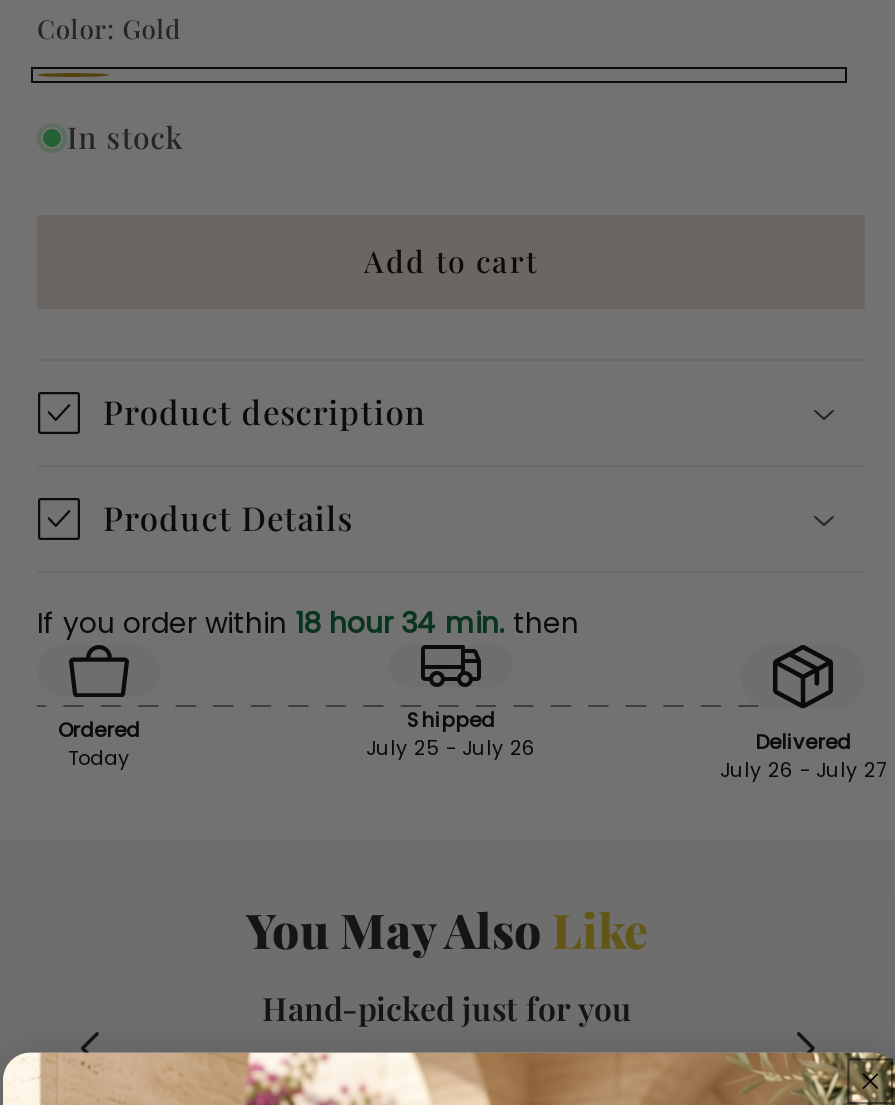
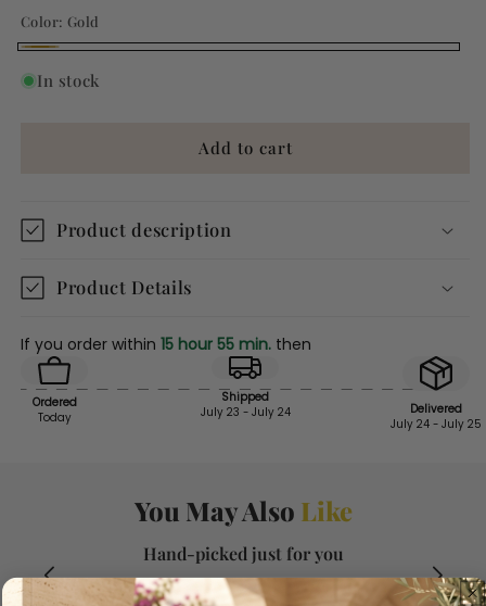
- If you order within 18 hour 34 min. then
+ If you order within 15 hour 55 min. then

- July 25 - July 26
+ July 23 - July 24

- July 26 - July 27
+ July 24 - July 25
